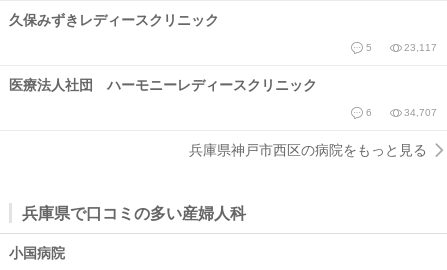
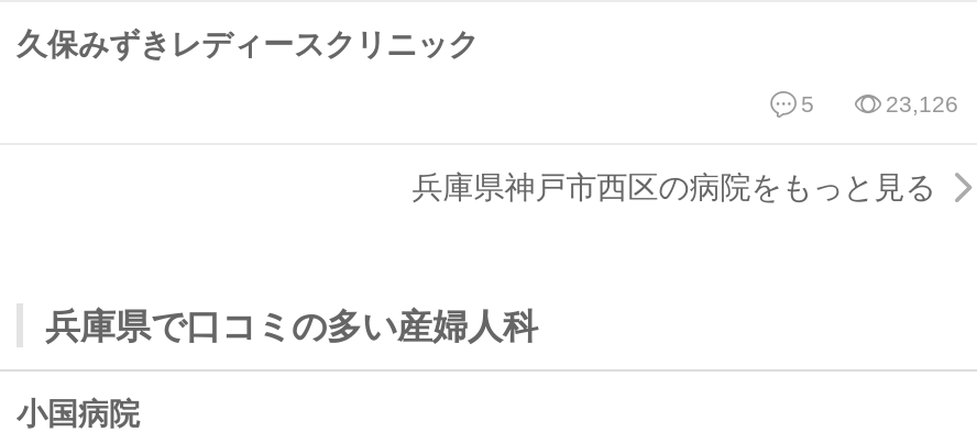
- 23,117
- 医療法人社団 ハーモニーレディースクリニック
- 6
- 34,707
+ 23,126
